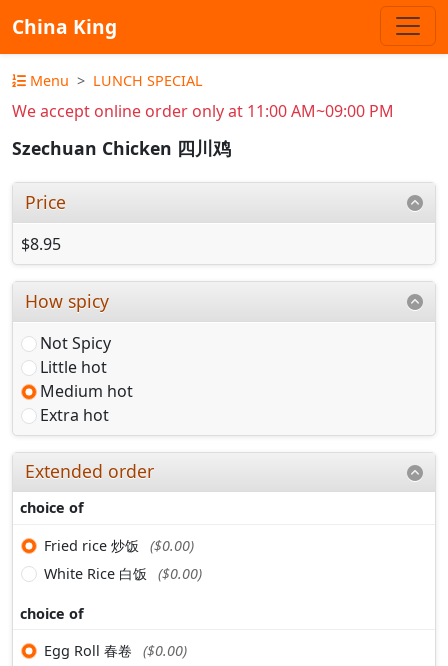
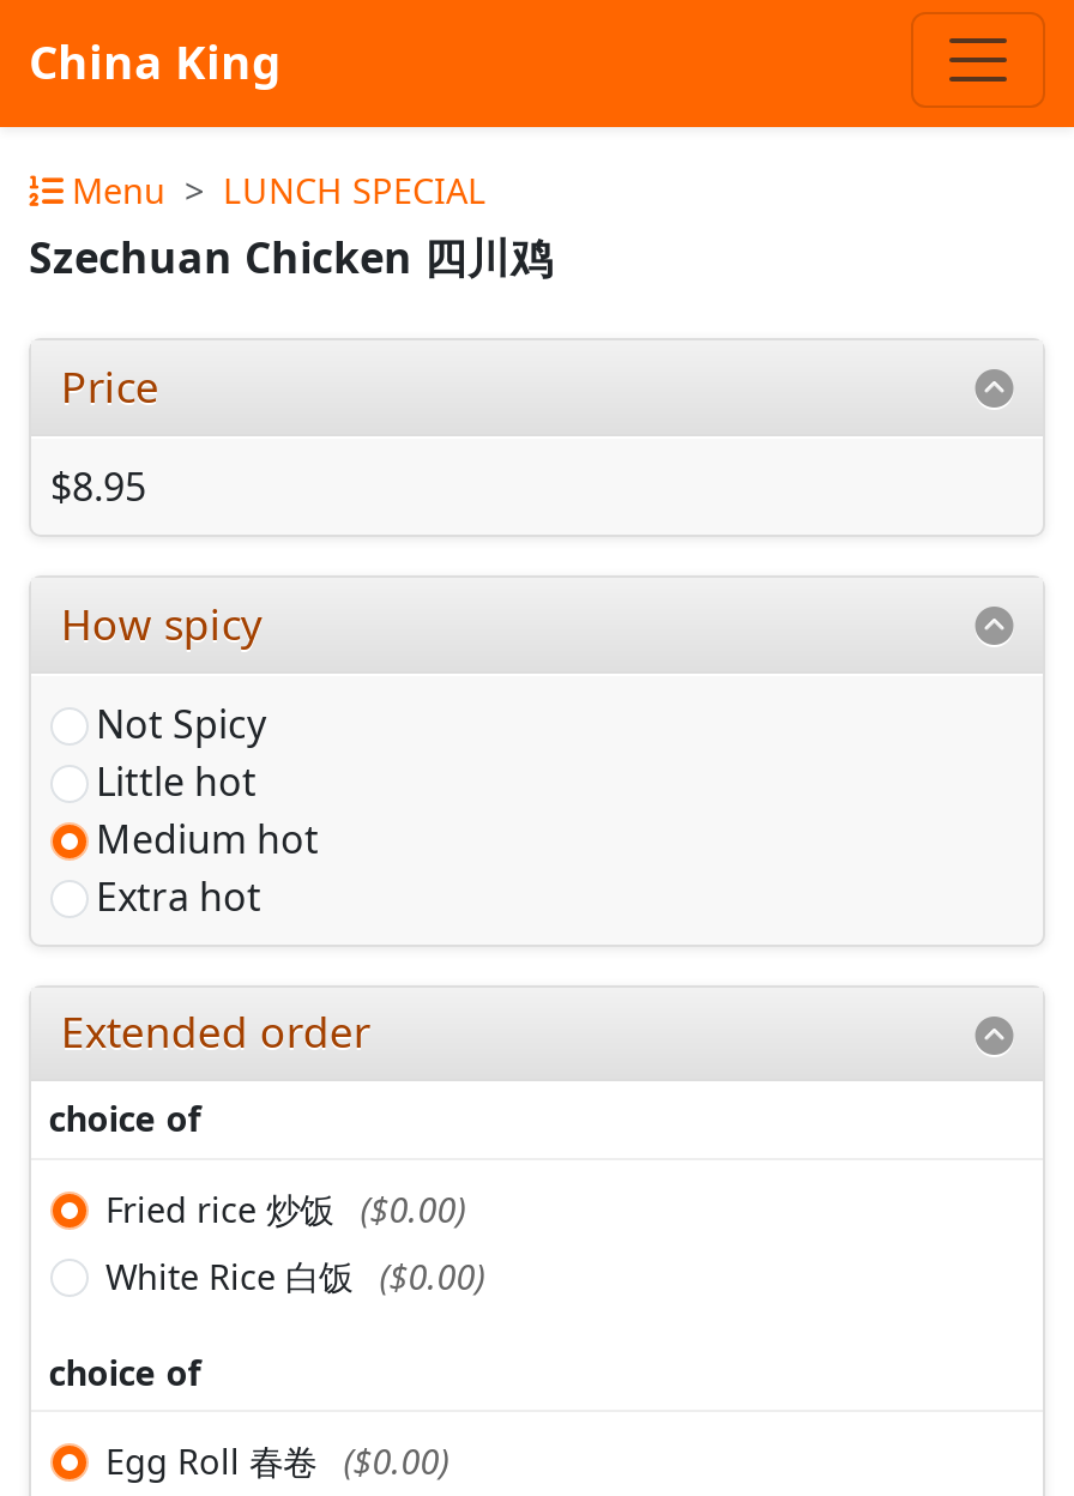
- We accept online order only at 11:00 AM~09:00 PM
